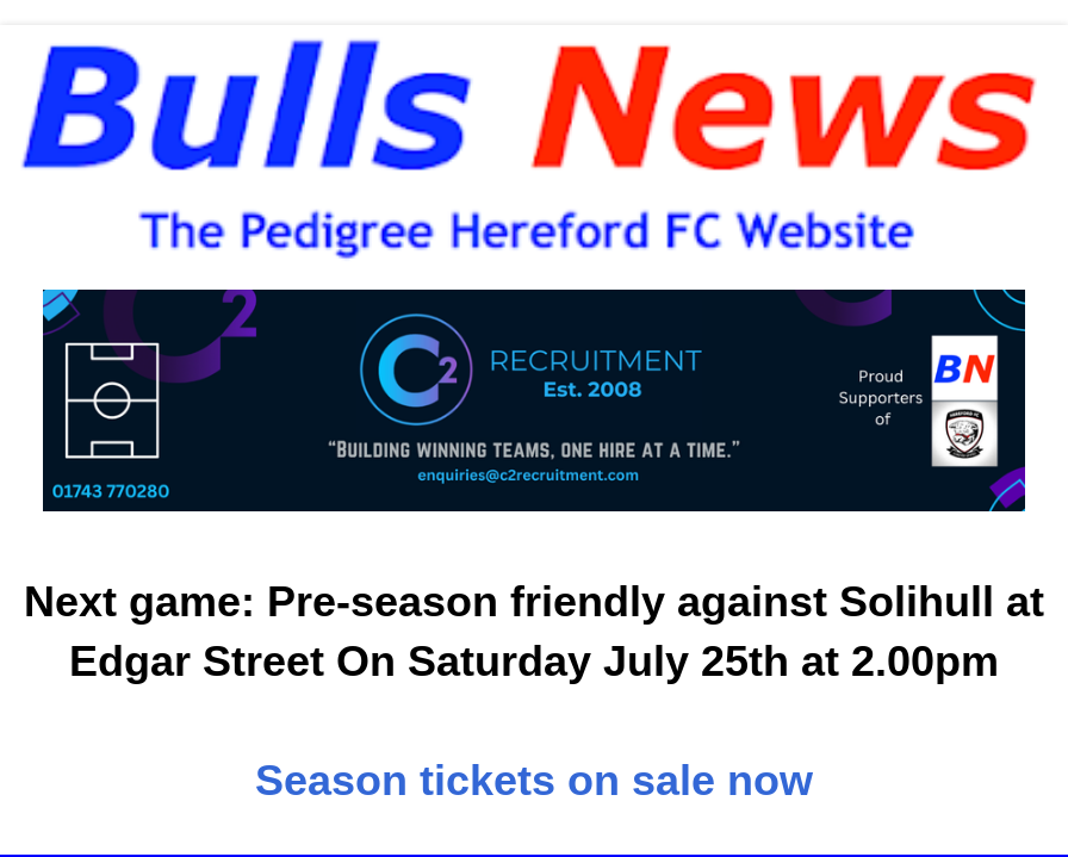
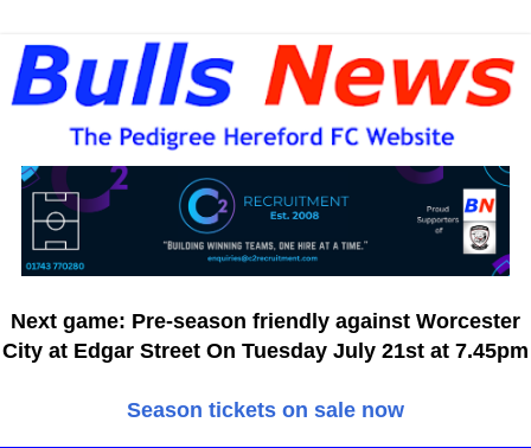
- Next game: Pre-season friendly against Solihull at
- Edgar Street On Saturday July 25th at 2.00pm
+ Next game: Pre-season friendly against Worcester
+ City at Edgar Street On Tuesday July 21st at 7.45pm
